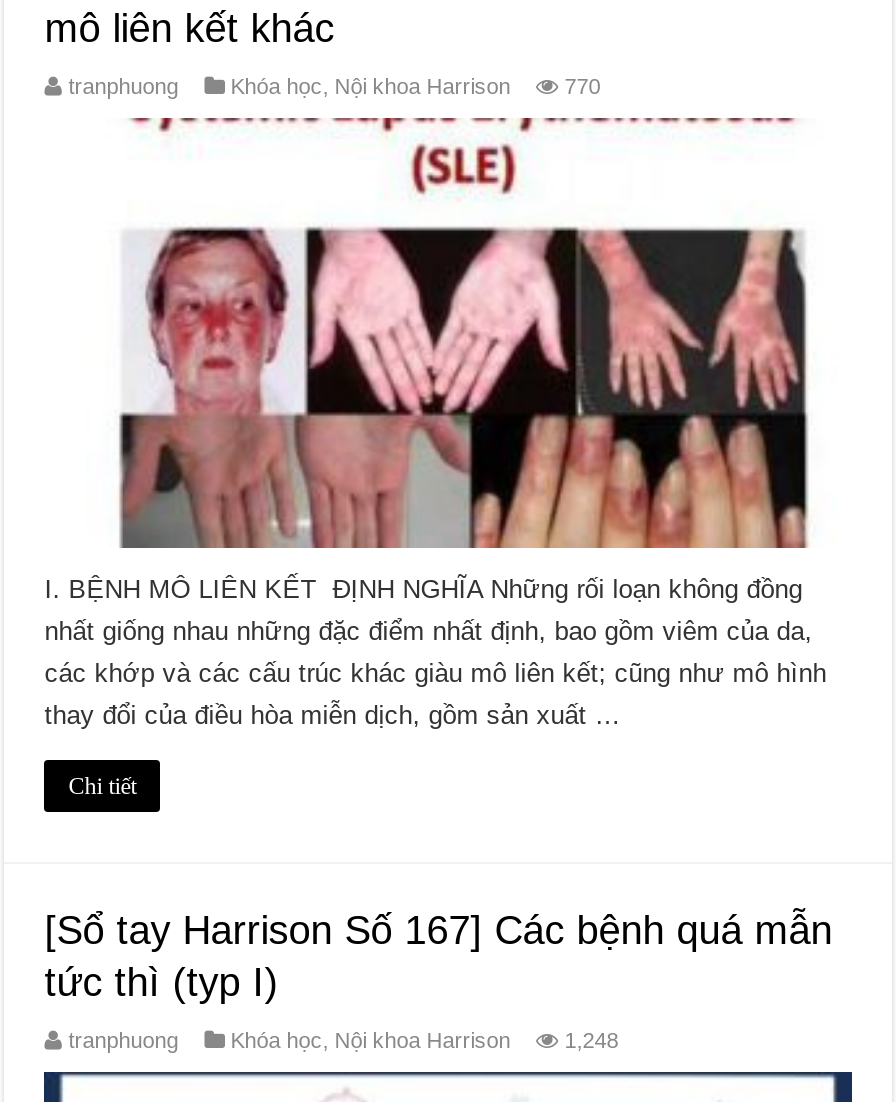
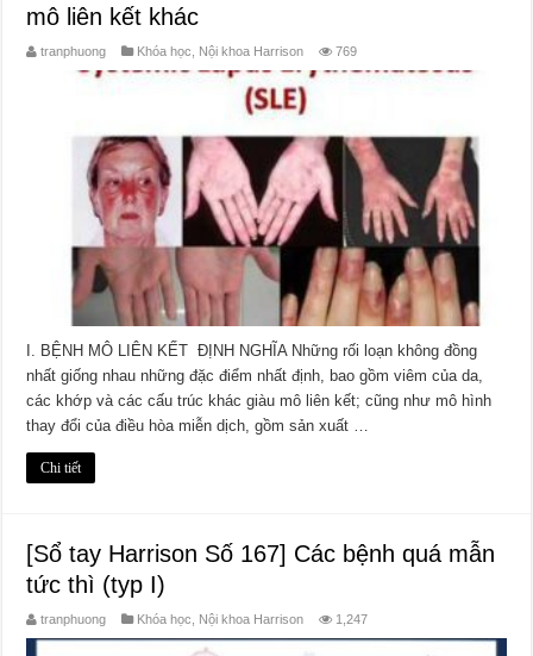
- 770
+ 769

- 1,248
+ 1,247
